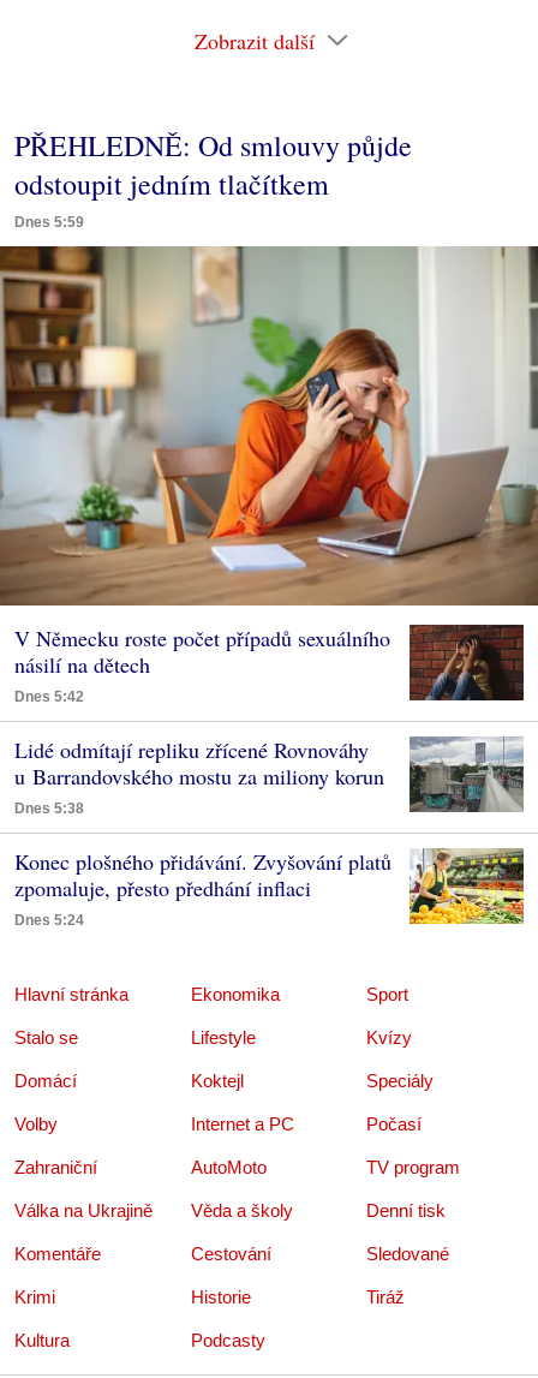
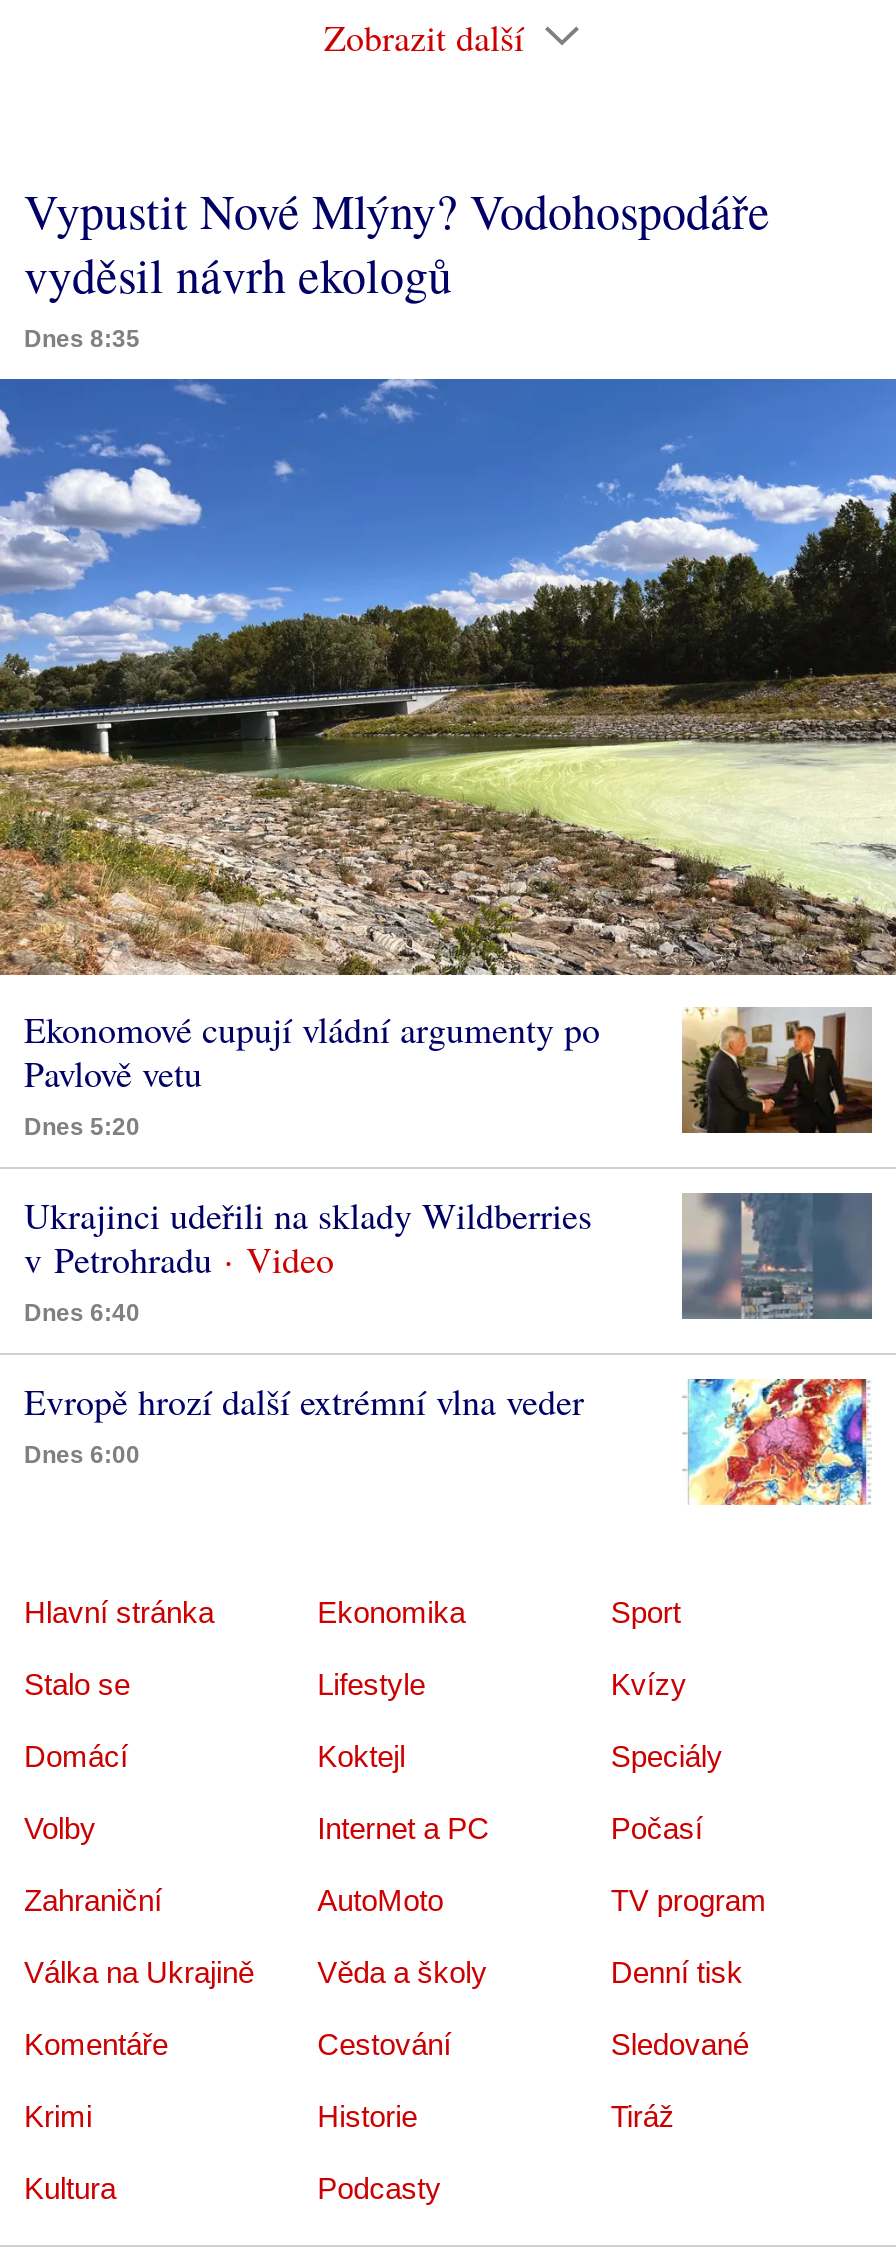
- PŘEHLEDNĚ: Od smlouvy půjde
- odstoupit jedním tlačítkem
- Dnes 5:59
+ Vypustit Nové Mlýny? Vodohospodáře
+ vyděsil návrh ekologů
+ Dnes 8:35

- [image]
- V Německu roste počet případů sexuálního
- násilí na dětech
- Dnes 5:42
+ [image]
+ Ekonomové cupují vládní argumenty po
+ Pavlově vetu
+ Dnes 5:20

- [image]
+ [image]

- Lidé odmítají repliku zřícené Rovnováhy
- u Barrandovského mostu za miliony korun
- Dnes 5:38
+ Ukrajinci udeřili na sklady Wildberries
+ v Petrohradu
+ Dnes 6:40

- [image]
+ [image]

- Konec plošného přidávání. Zvyšování platů
- zpomaluje, přesto předhání inflaci
- Dnes 5:24
+ Evropě hrozí další extrémní vlna veder
+ Dnes 6:00

- [image]
+ [image]
